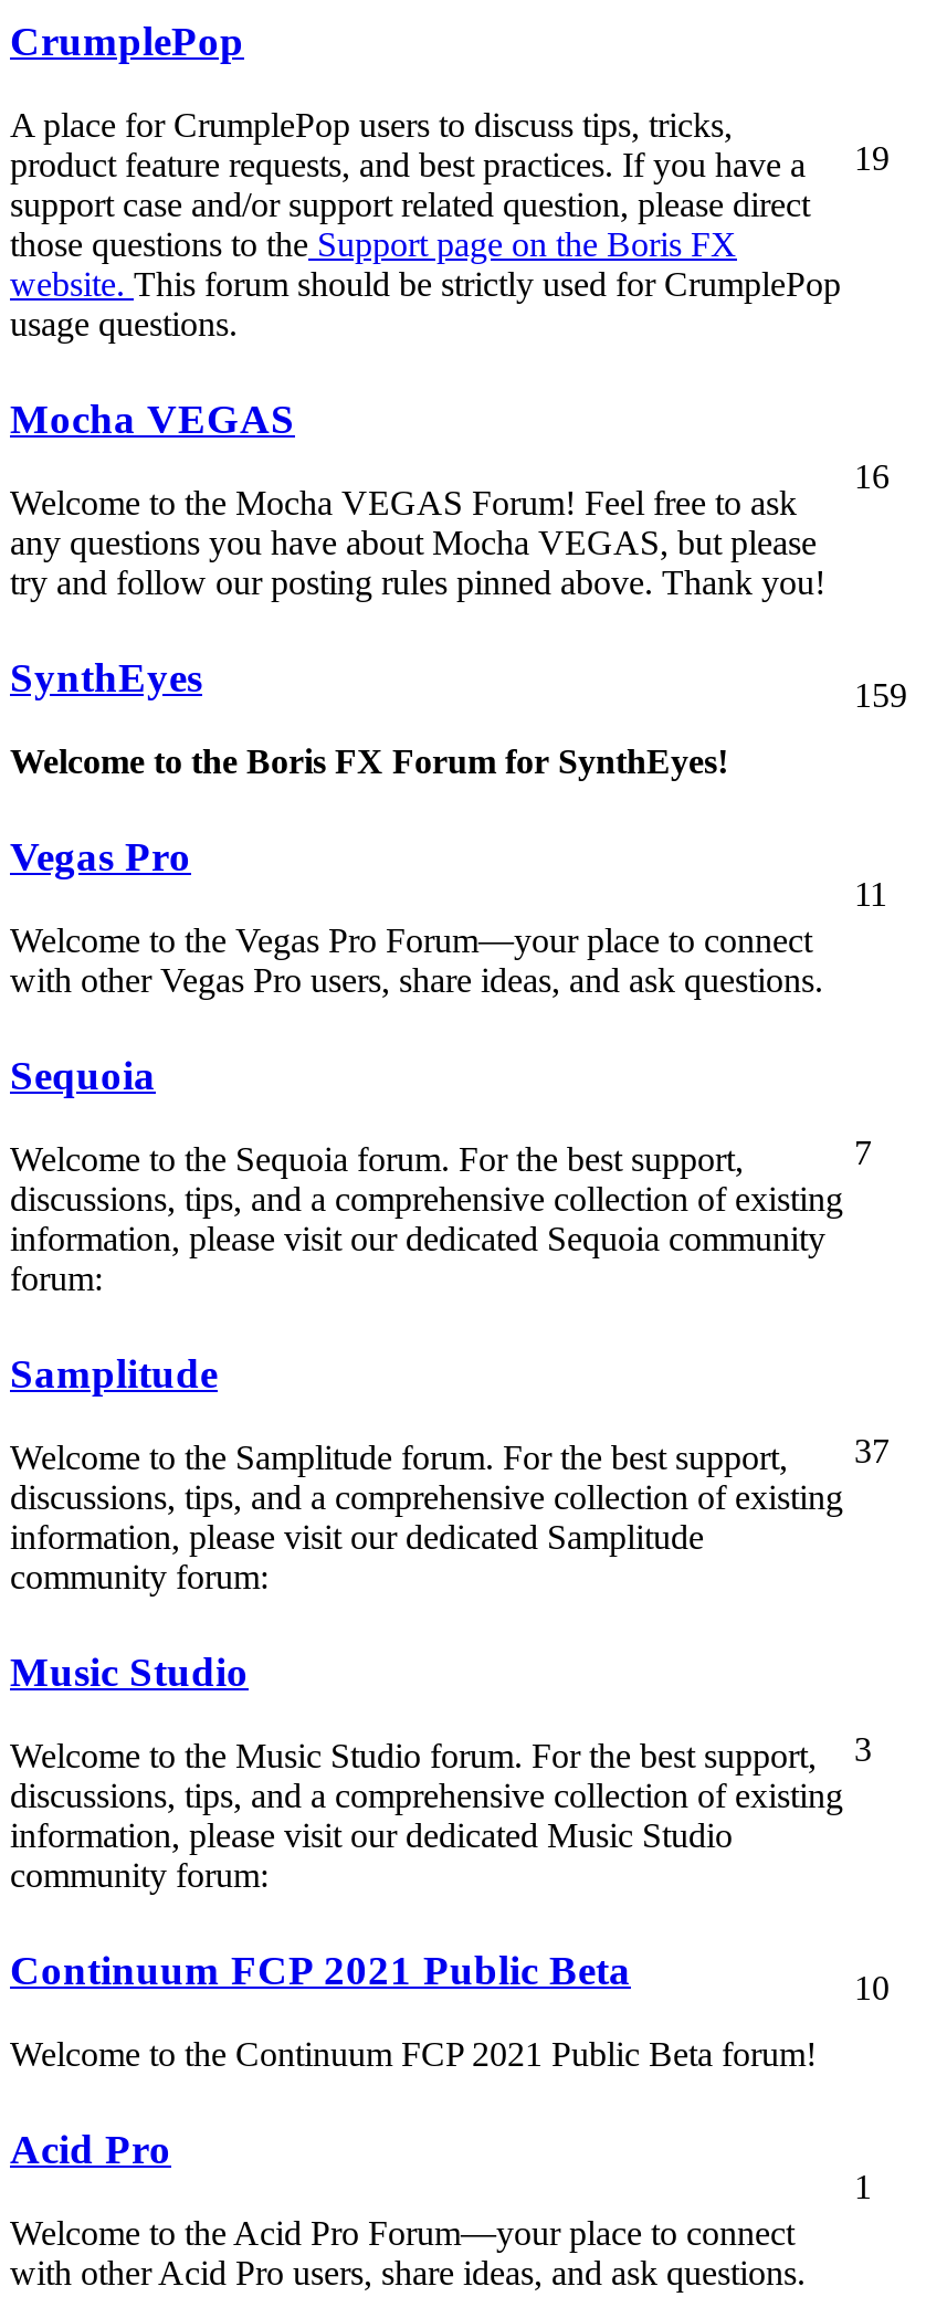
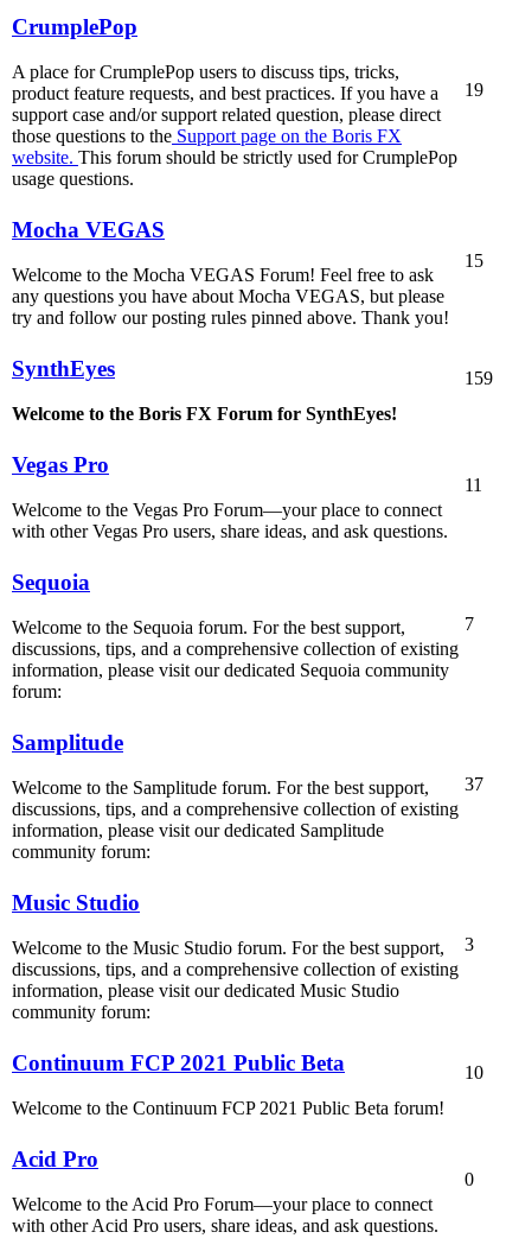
- 16
+ 15

- 1
+ 0
